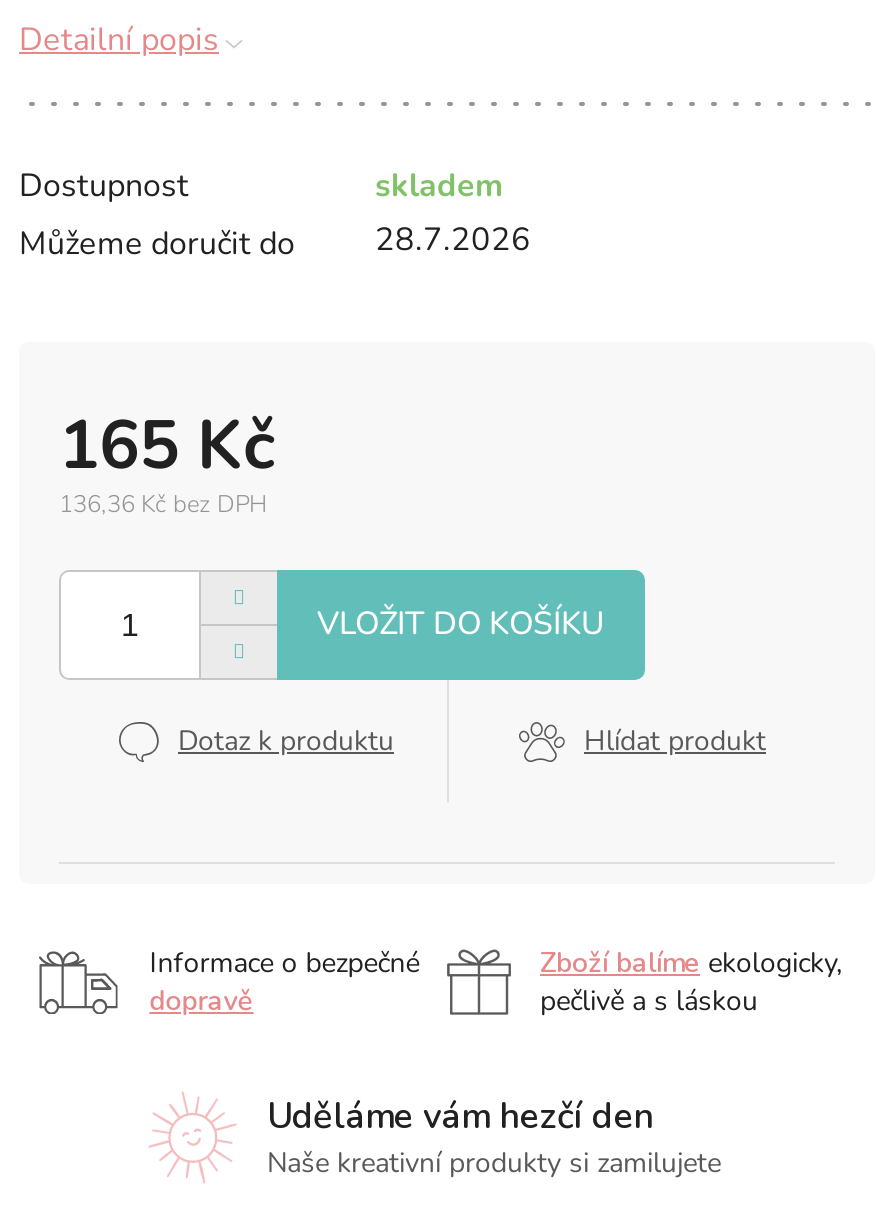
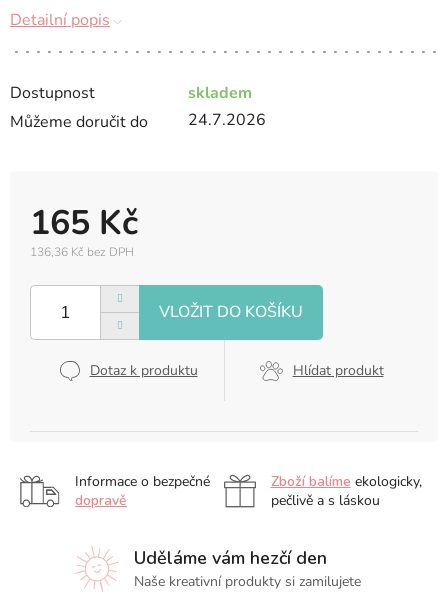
- Můžeme doručit do 28.7.2026
+ Můžeme doručit do 24.7.2026
